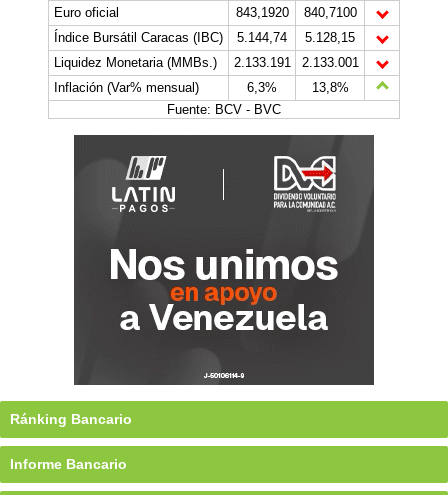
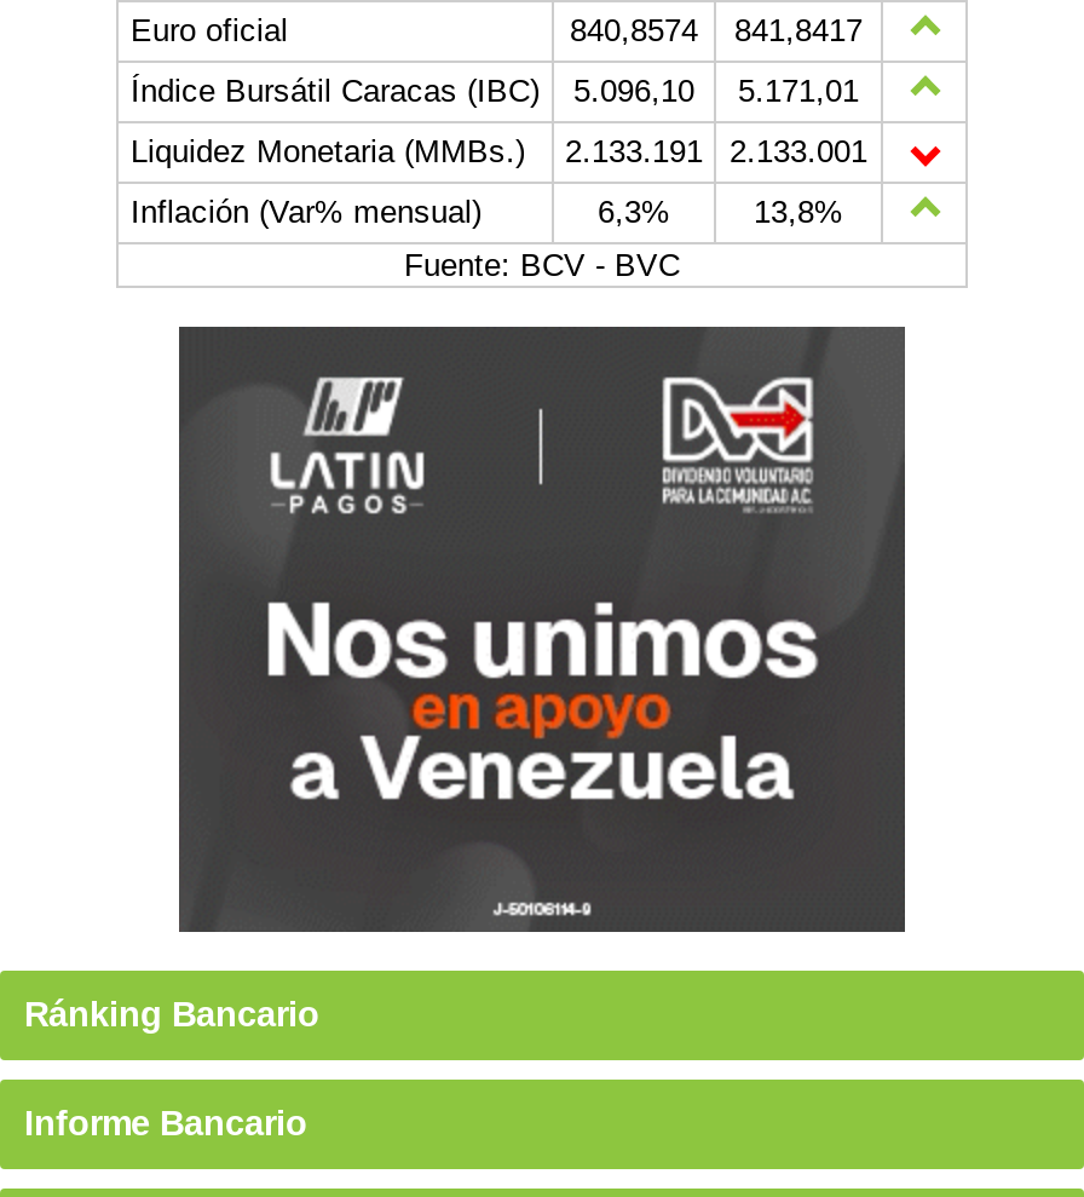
- 843,1920
+ 840,8574

- 840,7100
+ 841,8417

- 5.144,74
+ 5.096,10

- 5.128,15
+ 5.171,01
